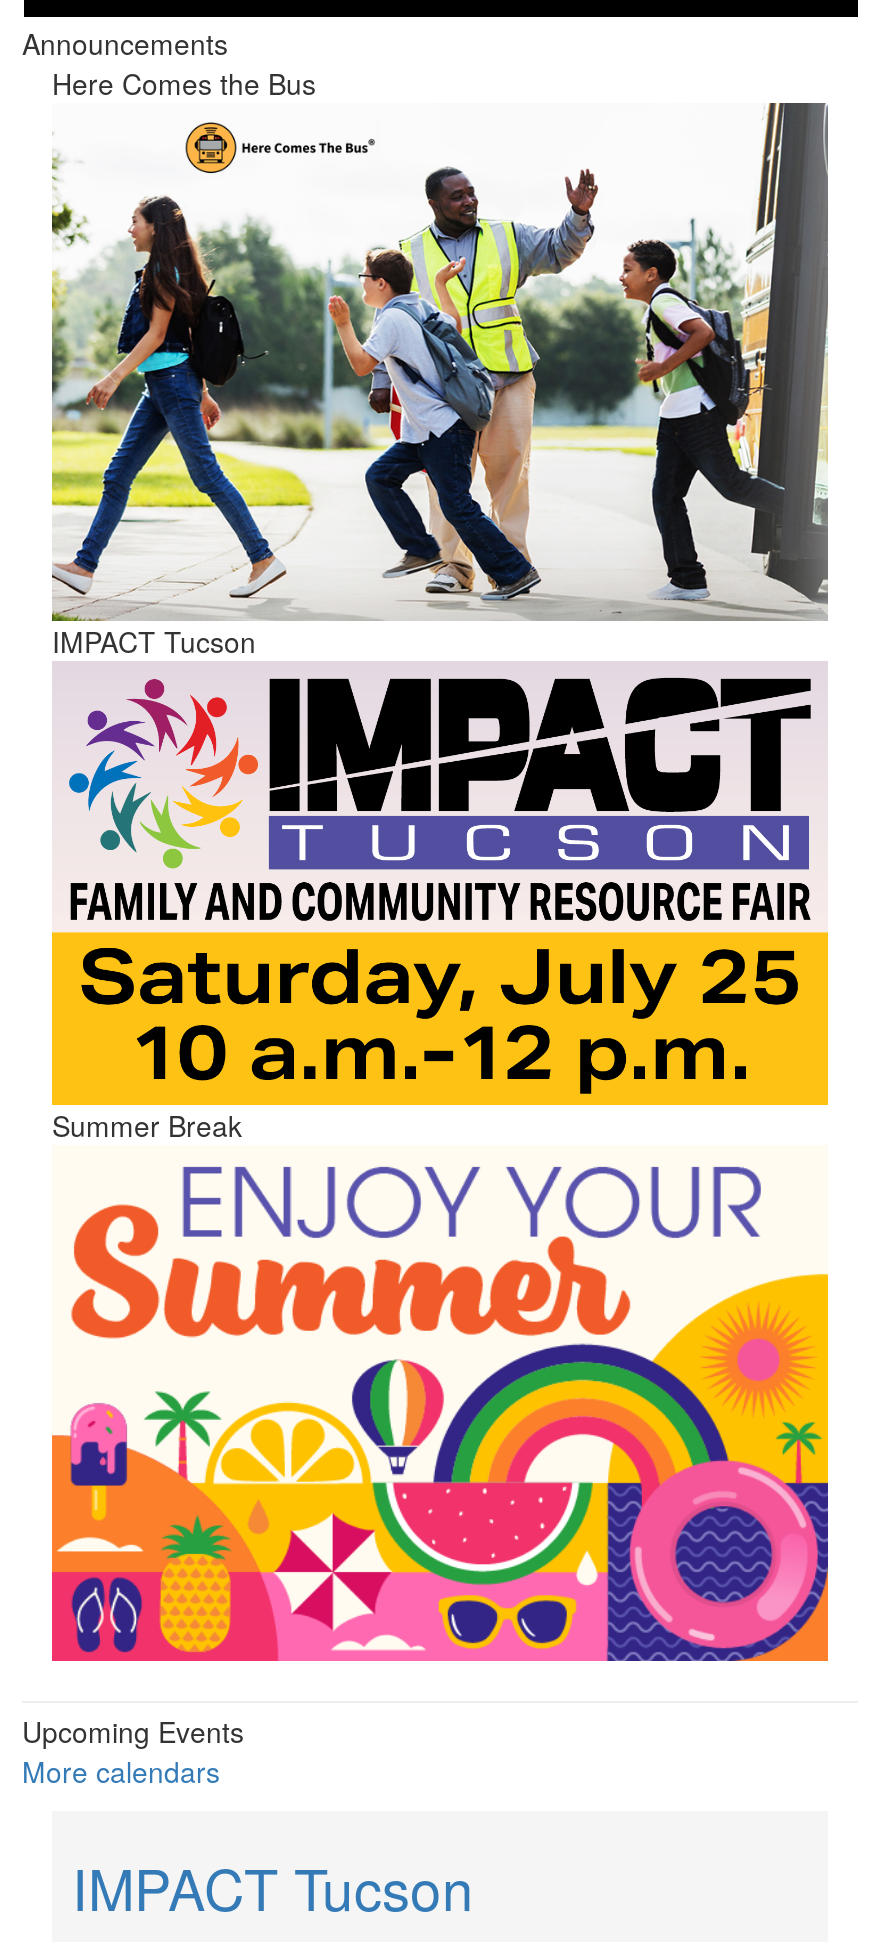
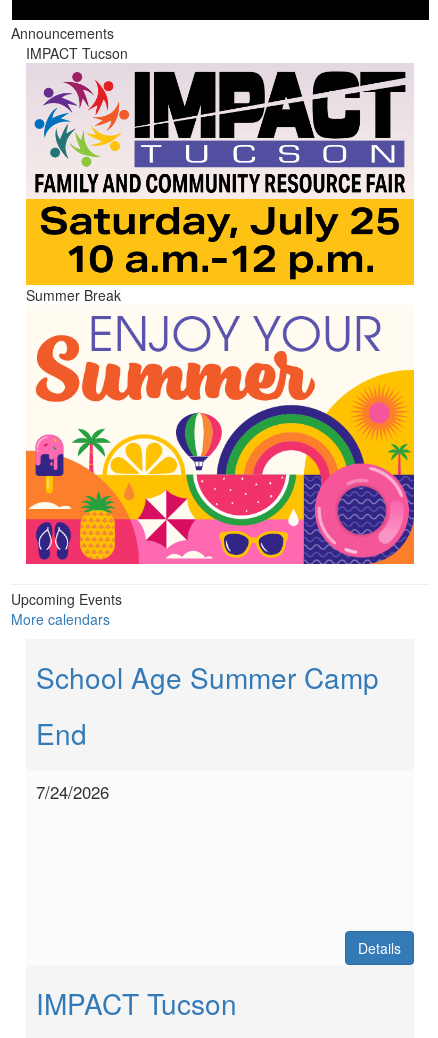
- [image]
- Here Comes the Bus

moved up: [image] | IMPACT Tucson | Summer Break | Upcoming Events | More calendars

+ School Age Summer Camp
+ End
+ 7/24/2026

+ Details
